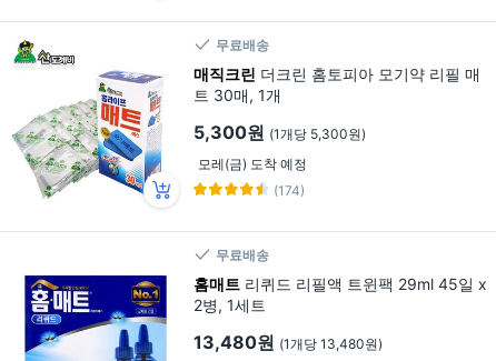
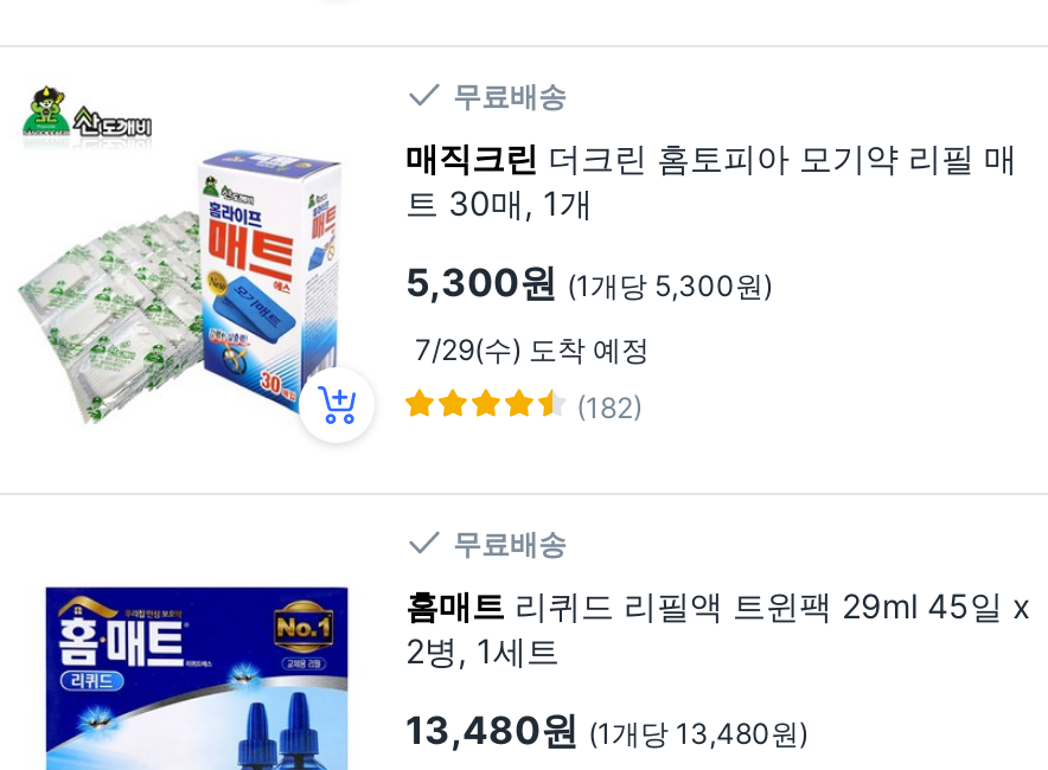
- 모레(금) 도착 예정
+ 7/29(수) 도착 예정

- (174)
+ (182)
